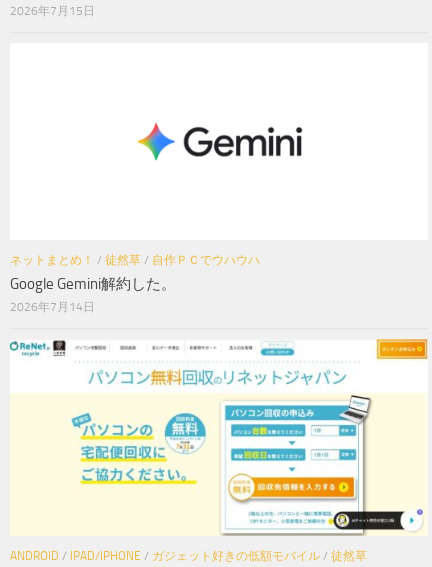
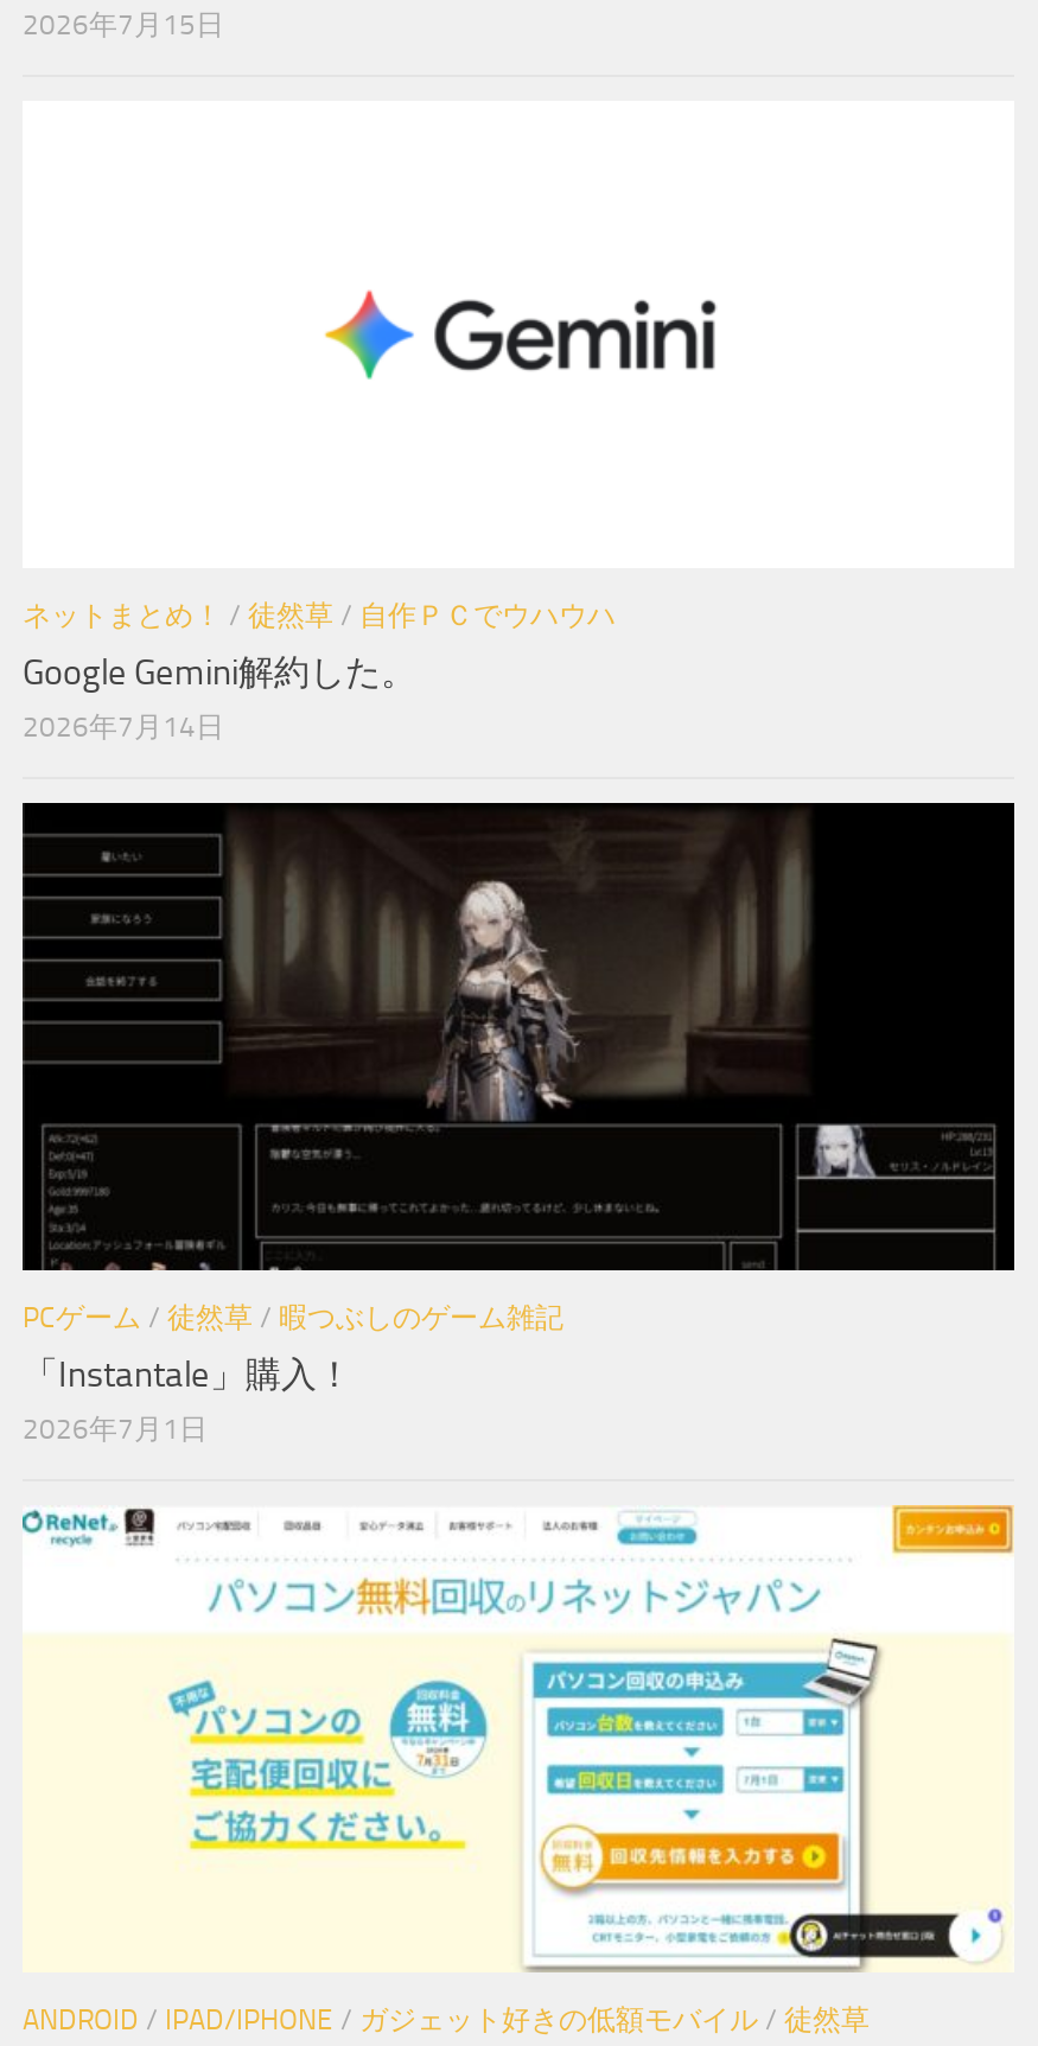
+ [image]
+ PCゲーム/徒然草/暇つぶしのゲーム雑記
+ 「Instantale」購入！
+ 2026年7月1日
